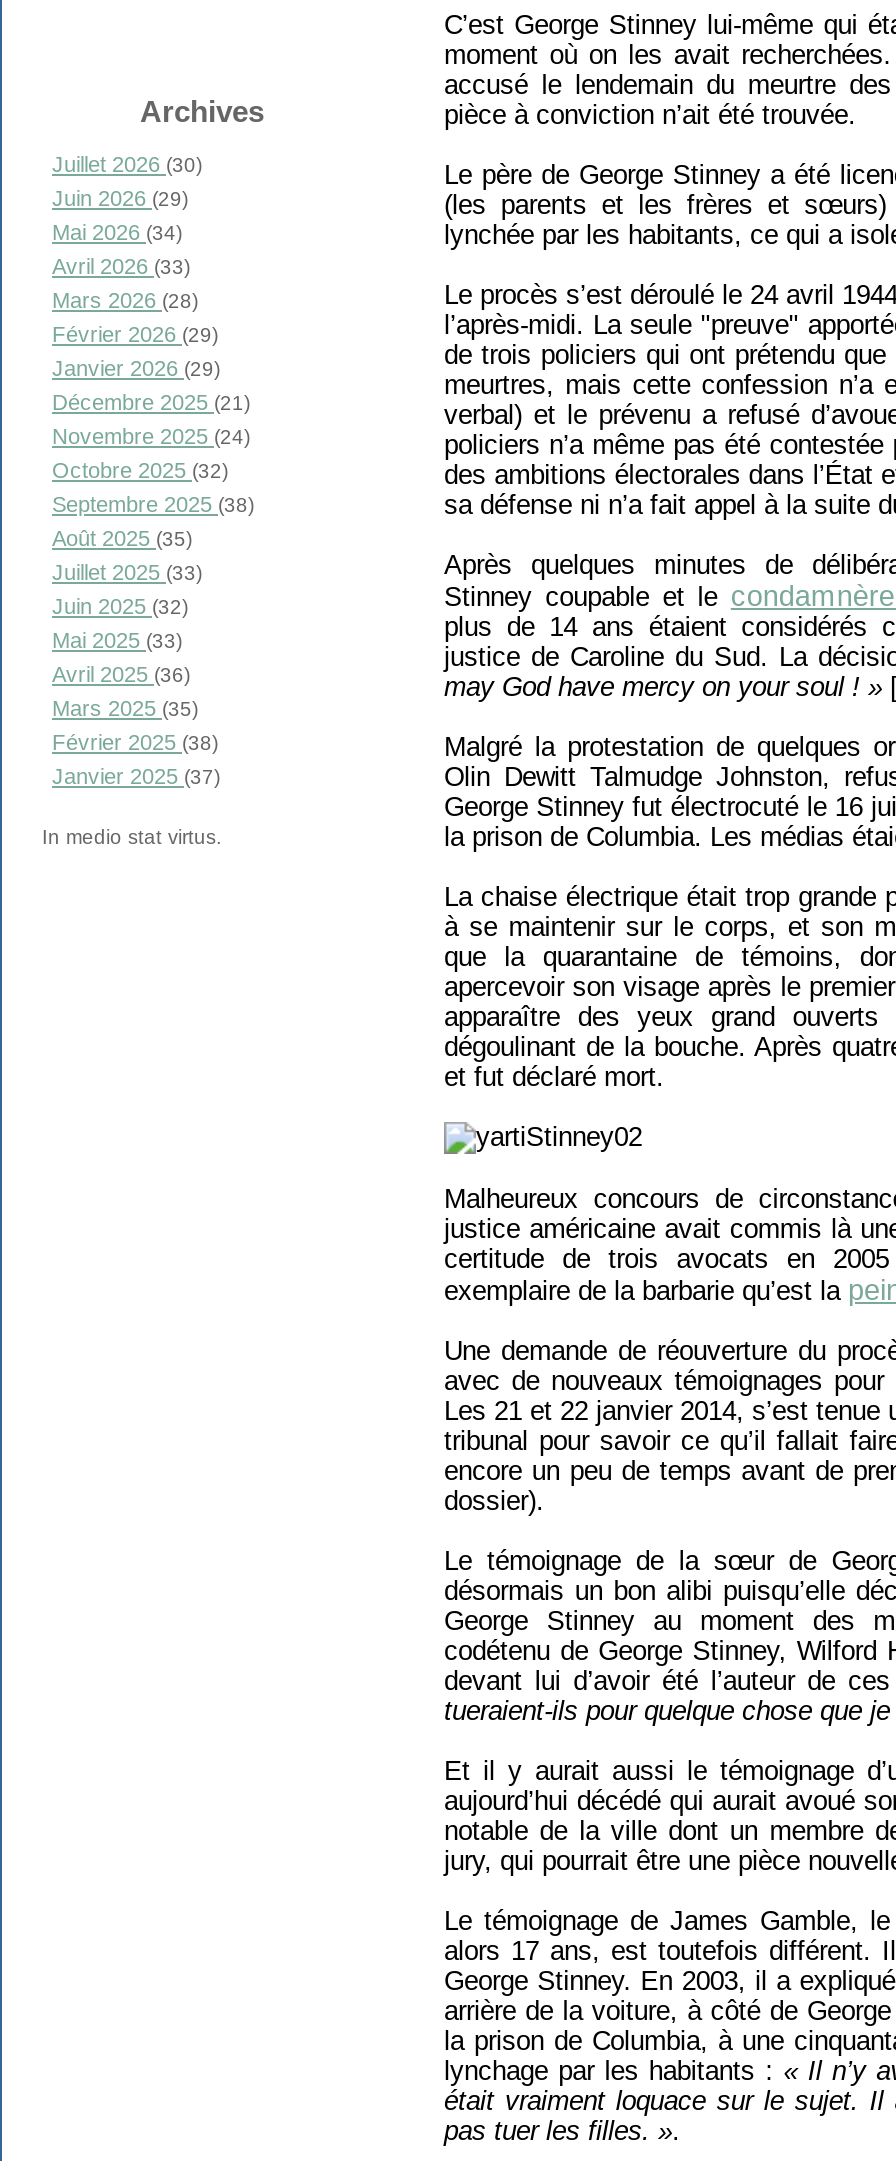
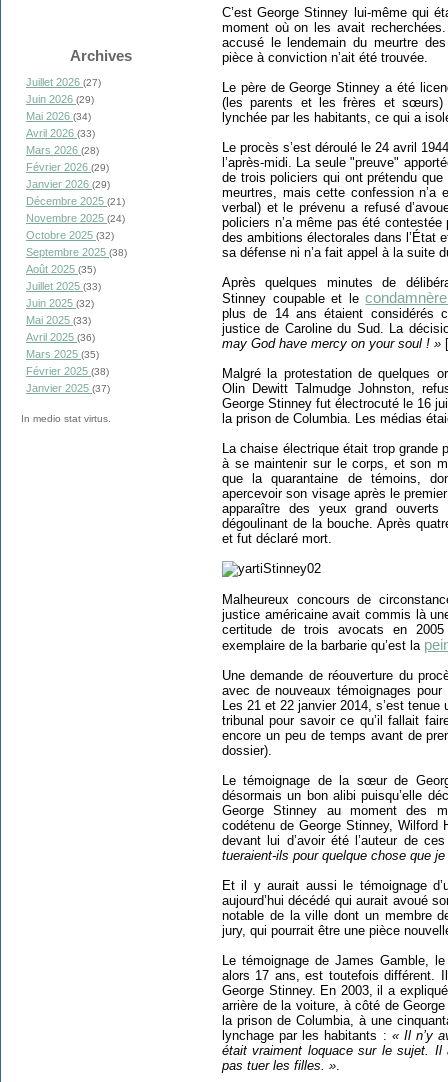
- Juillet 2026 (30)
+ Juillet 2026 (27)
